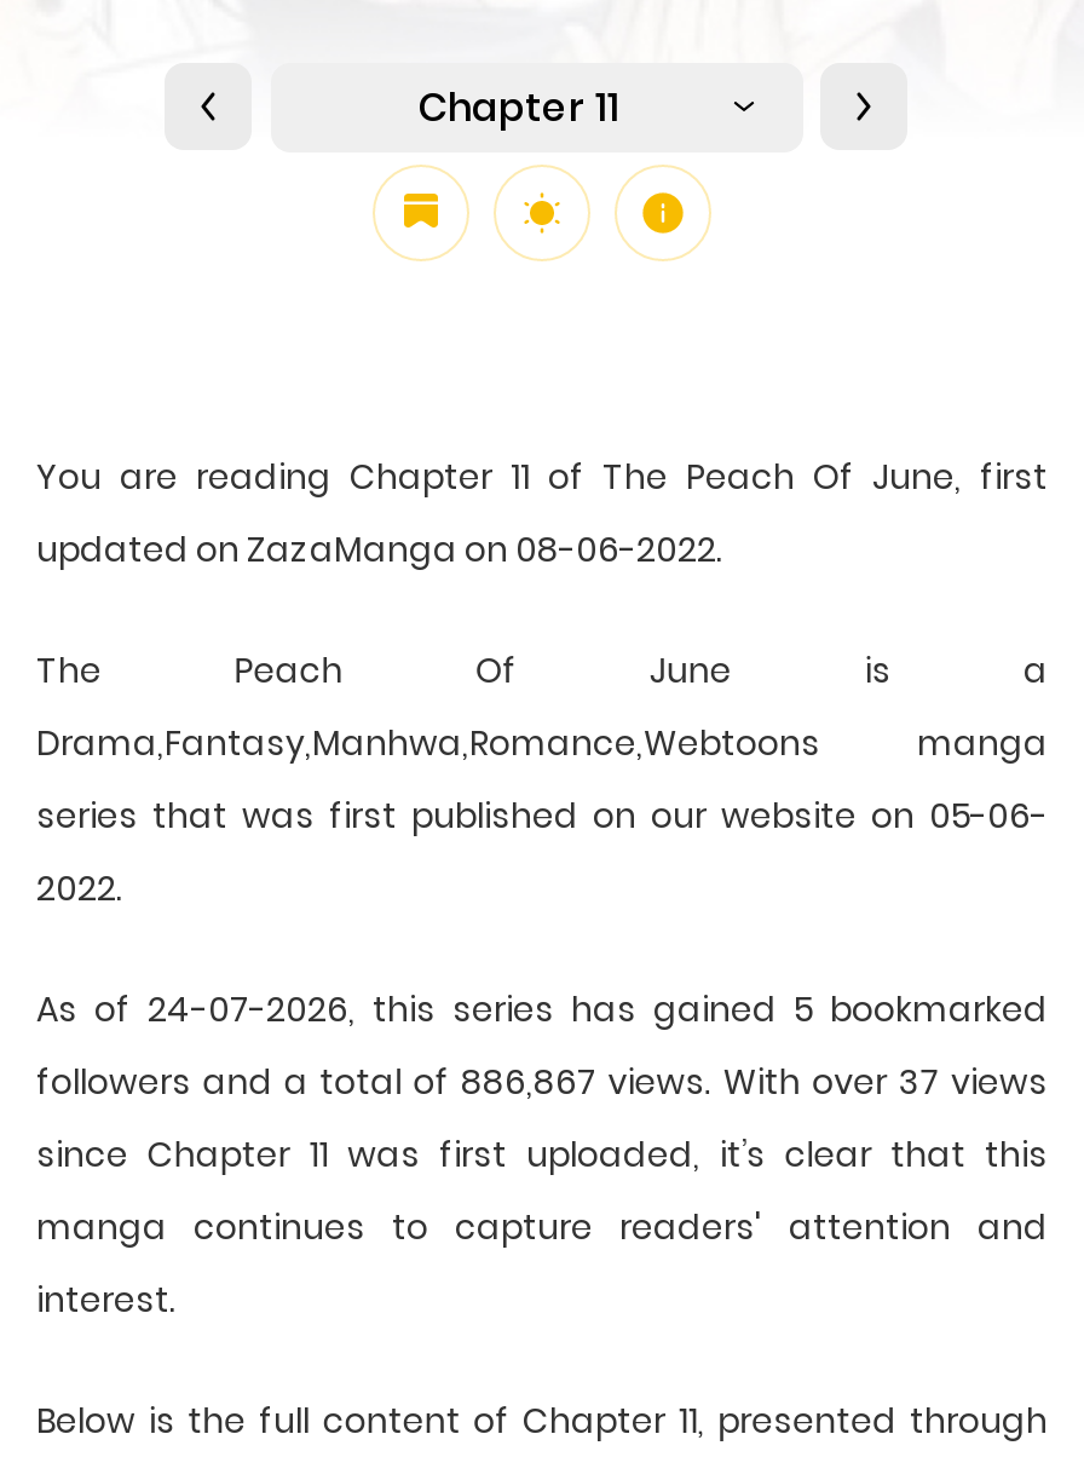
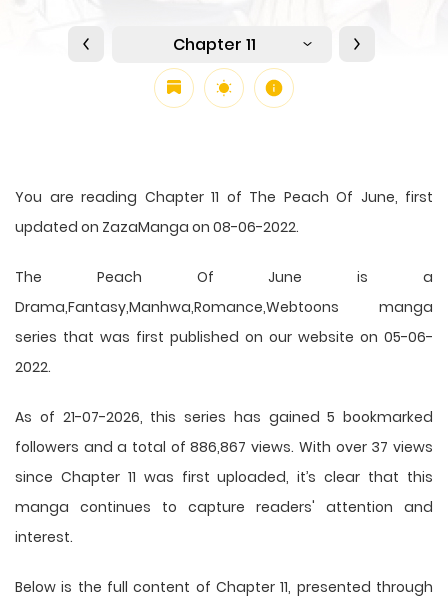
- As of 24-07-2026, this series has gained 5 bookmarked
+ As of 21-07-2026, this series has gained 5 bookmarked
